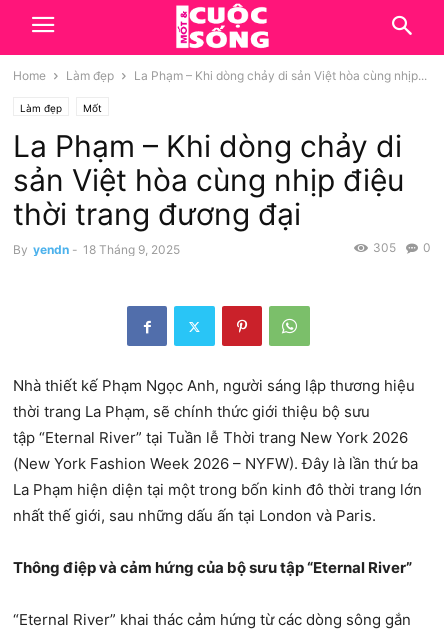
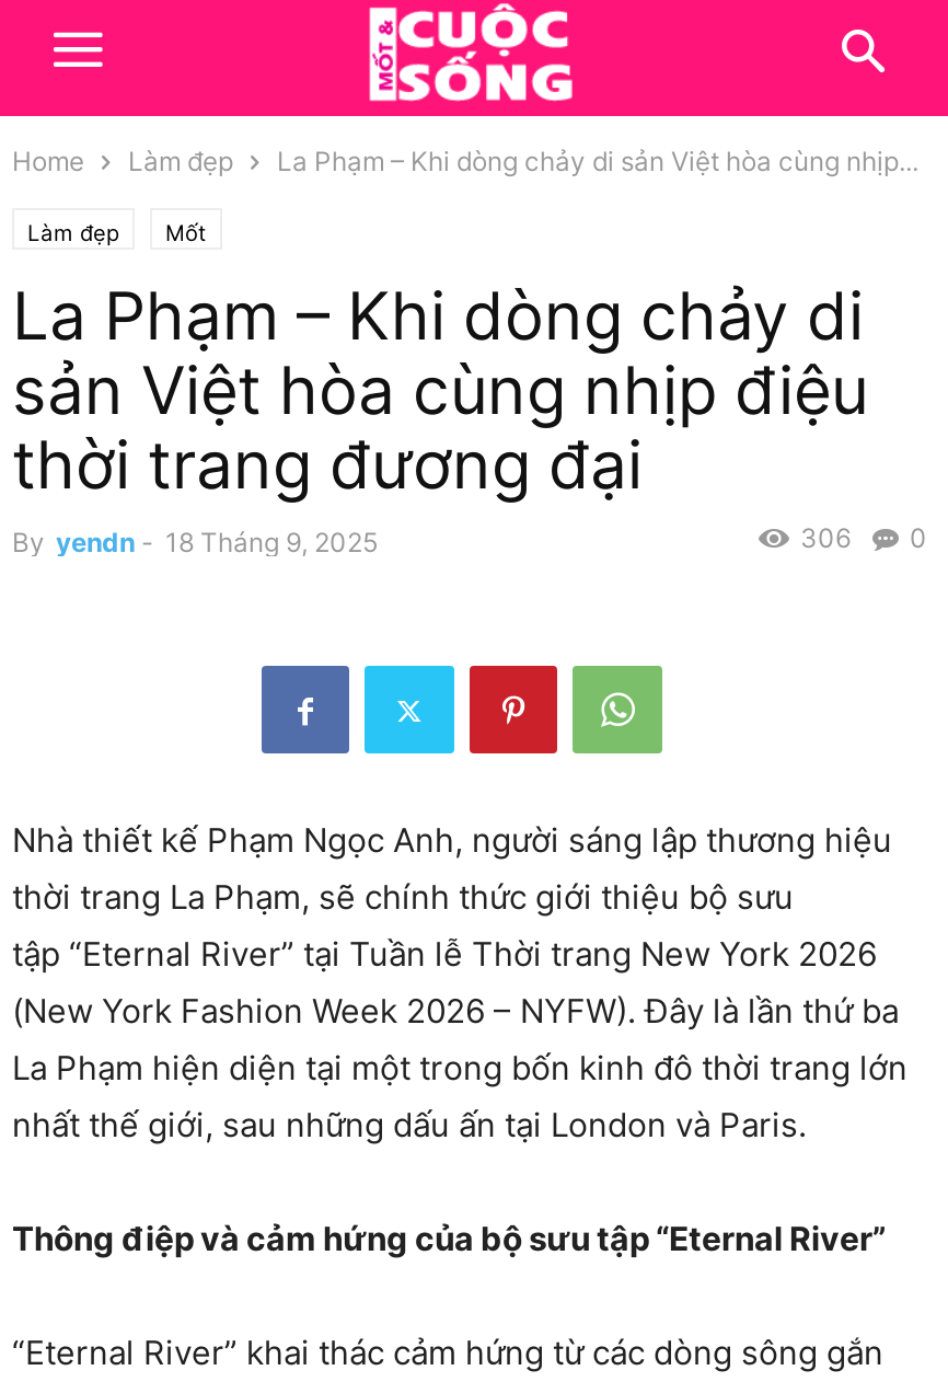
- 305 0
+ 306 0
